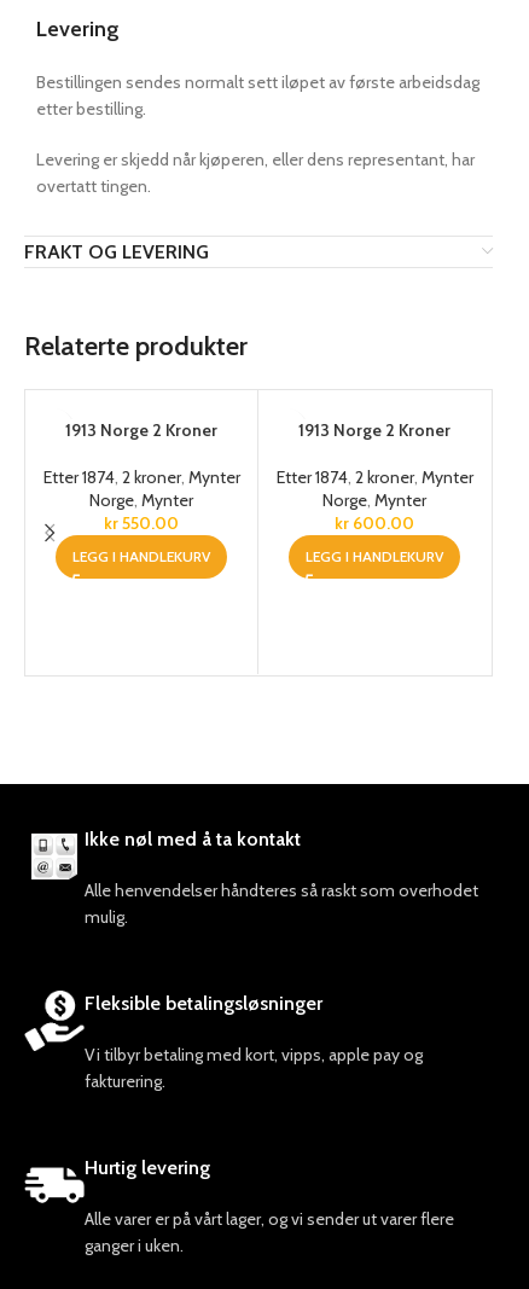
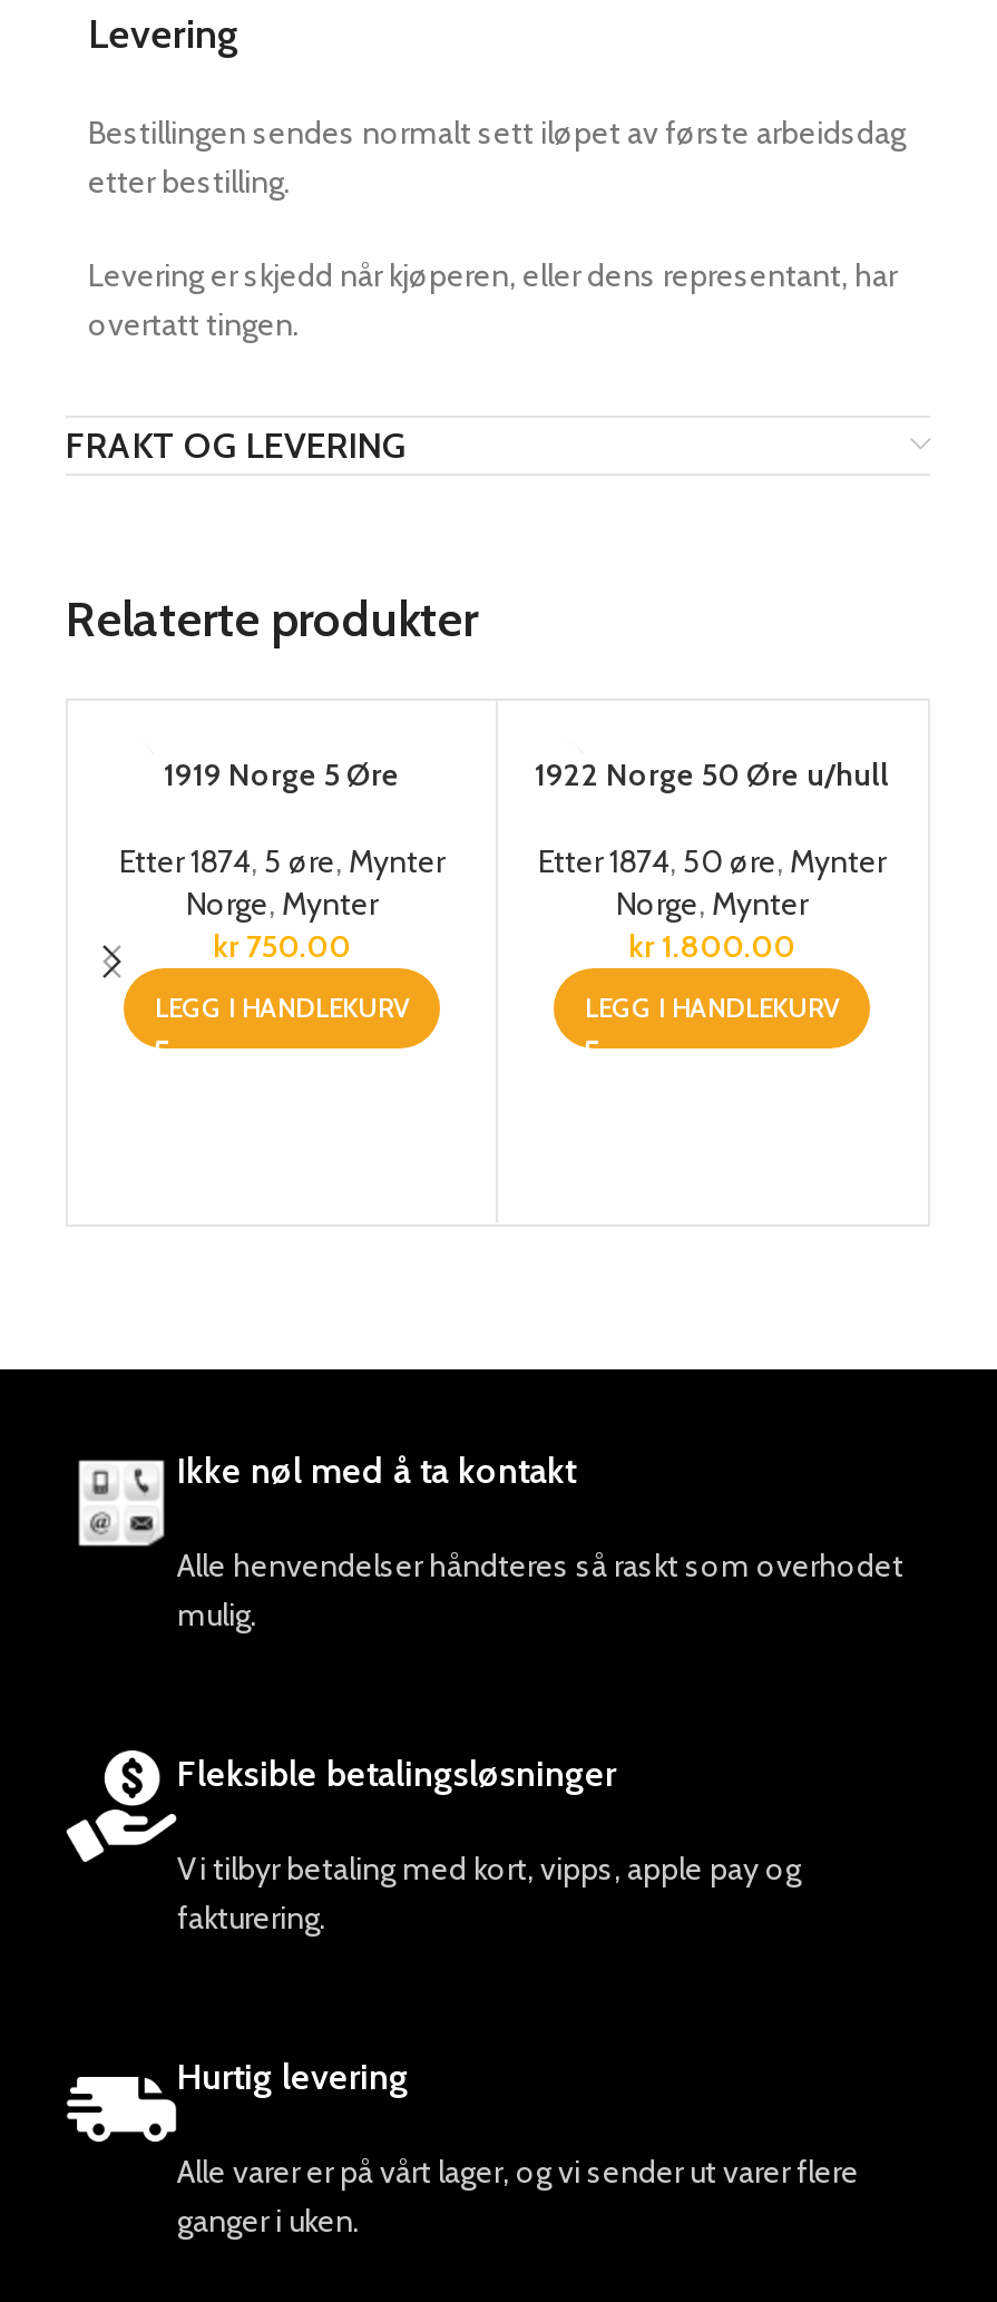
- 1913 Norge 2 Kroner
+ 1919 Norge 5 Øre

- 1913 Norge 2 Kroner
+ 1922 Norge 50 Øre u/hull

- Etter 1874, 2 kroner, Mynter
+ Etter 1874, 5 øre, Mynter

- Etter 1874, 2 kroner, Mynter
+ Etter 1874, 50 øre, Mynter

- kr 550.00
+ kr 750.00

- kr 600.00
+ kr 1.800.00
